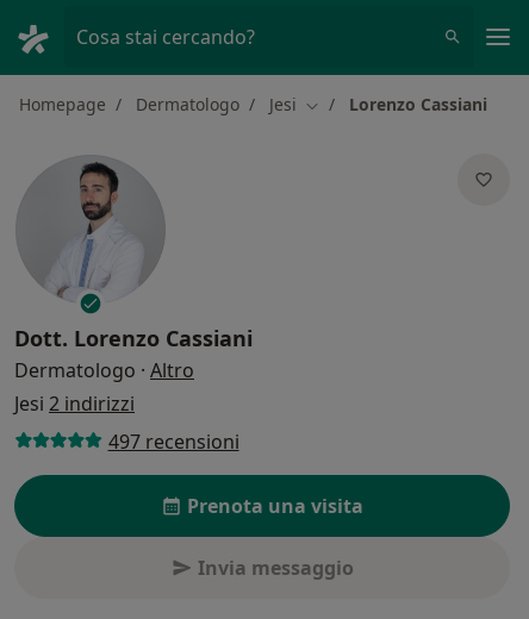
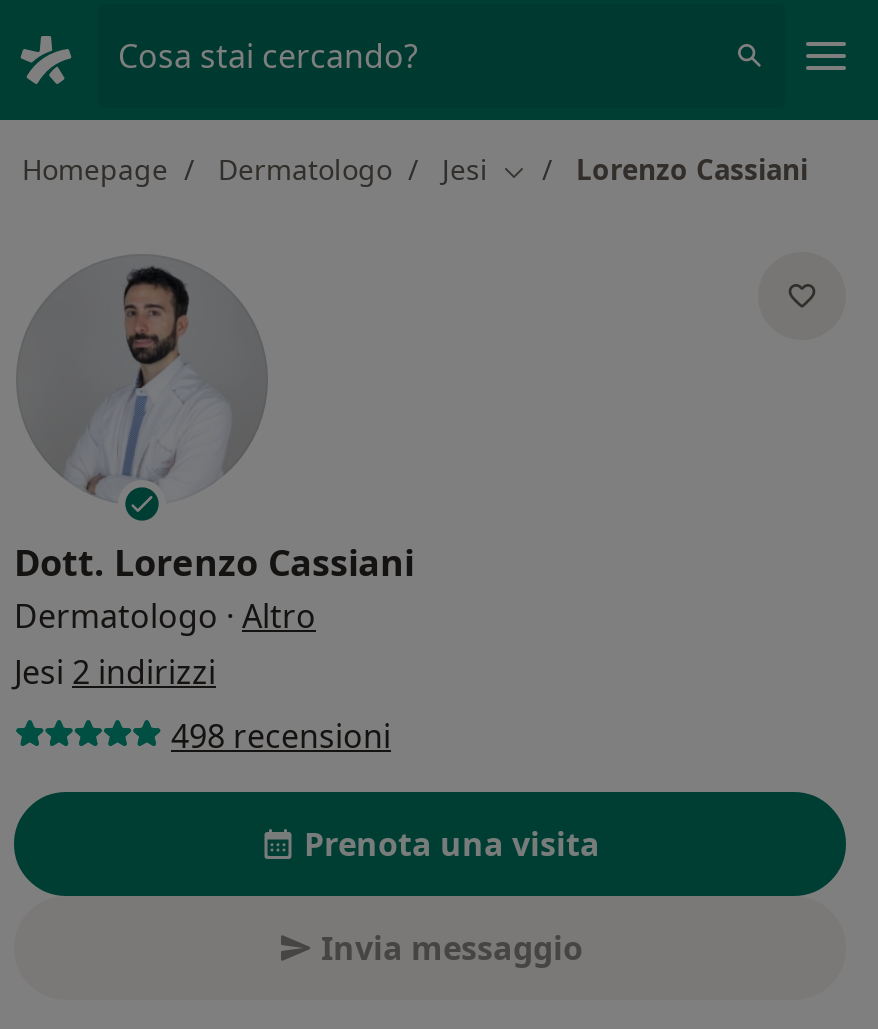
- 497 recensioni
+ 498 recensioni
